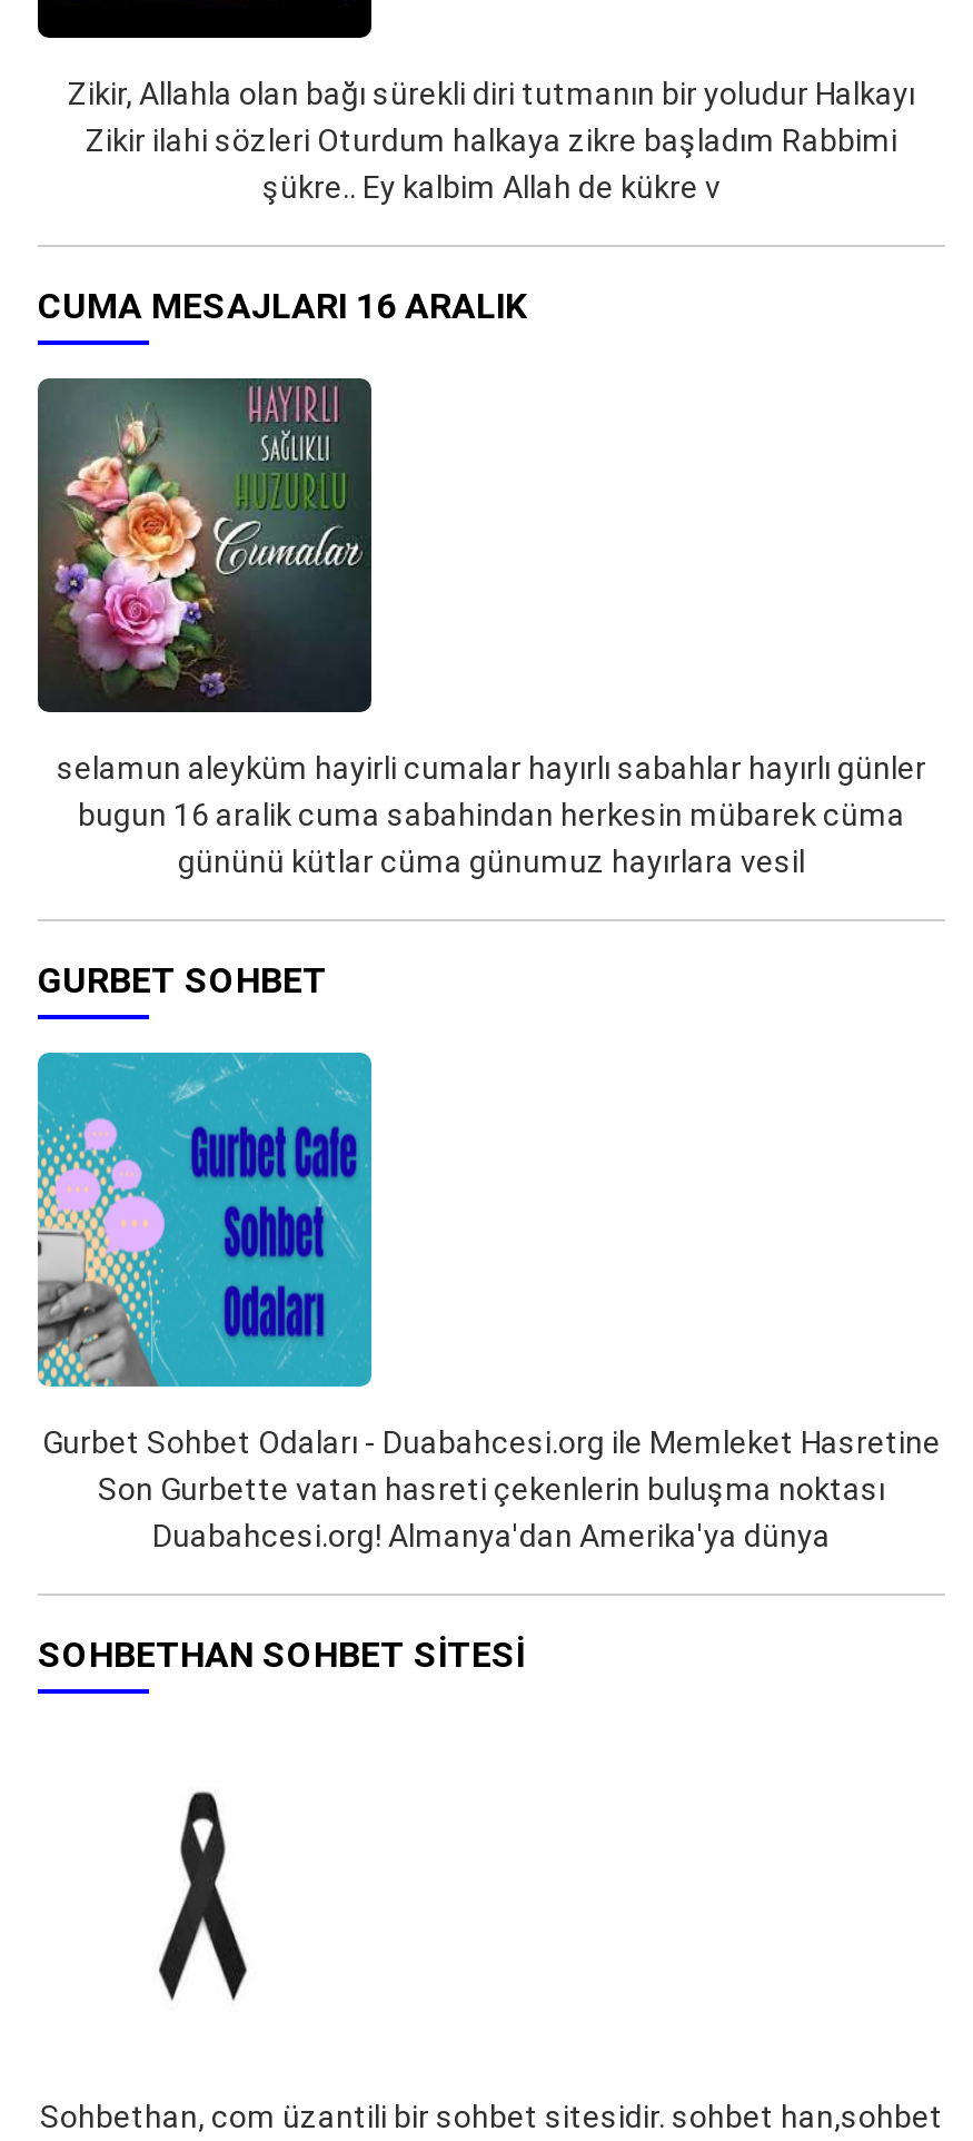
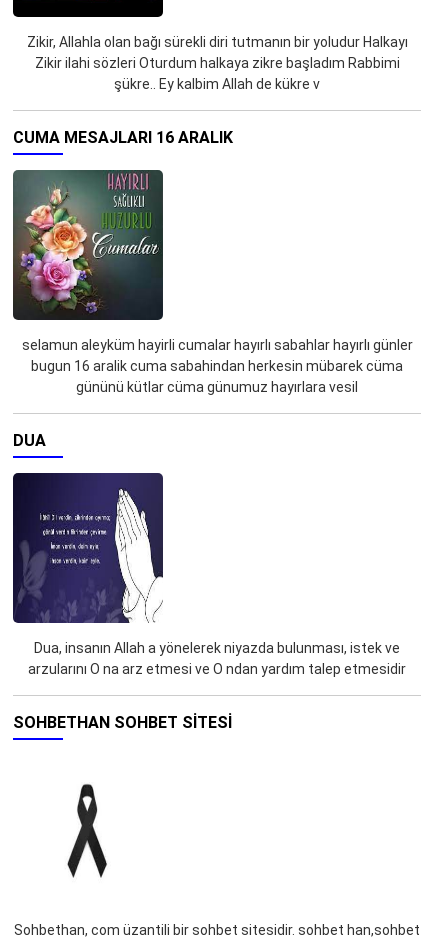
- GURBET SOHBET
+ DUA

- [image]
- Gurbet Sohbet Odaları - Duabahcesi.org ile Memleket Hasretine
- Son Gurbette vatan hasreti çekenlerin buluşma noktası
- Duabahcesi.org! Almanya'dan Amerika'ya dünya
+ [image]
+ Dua, insanın Allah a yönelerek niyazda bulunması, istek ve
+ arzularını O na arz etmesi ve O ndan yardım talep etmesidir
